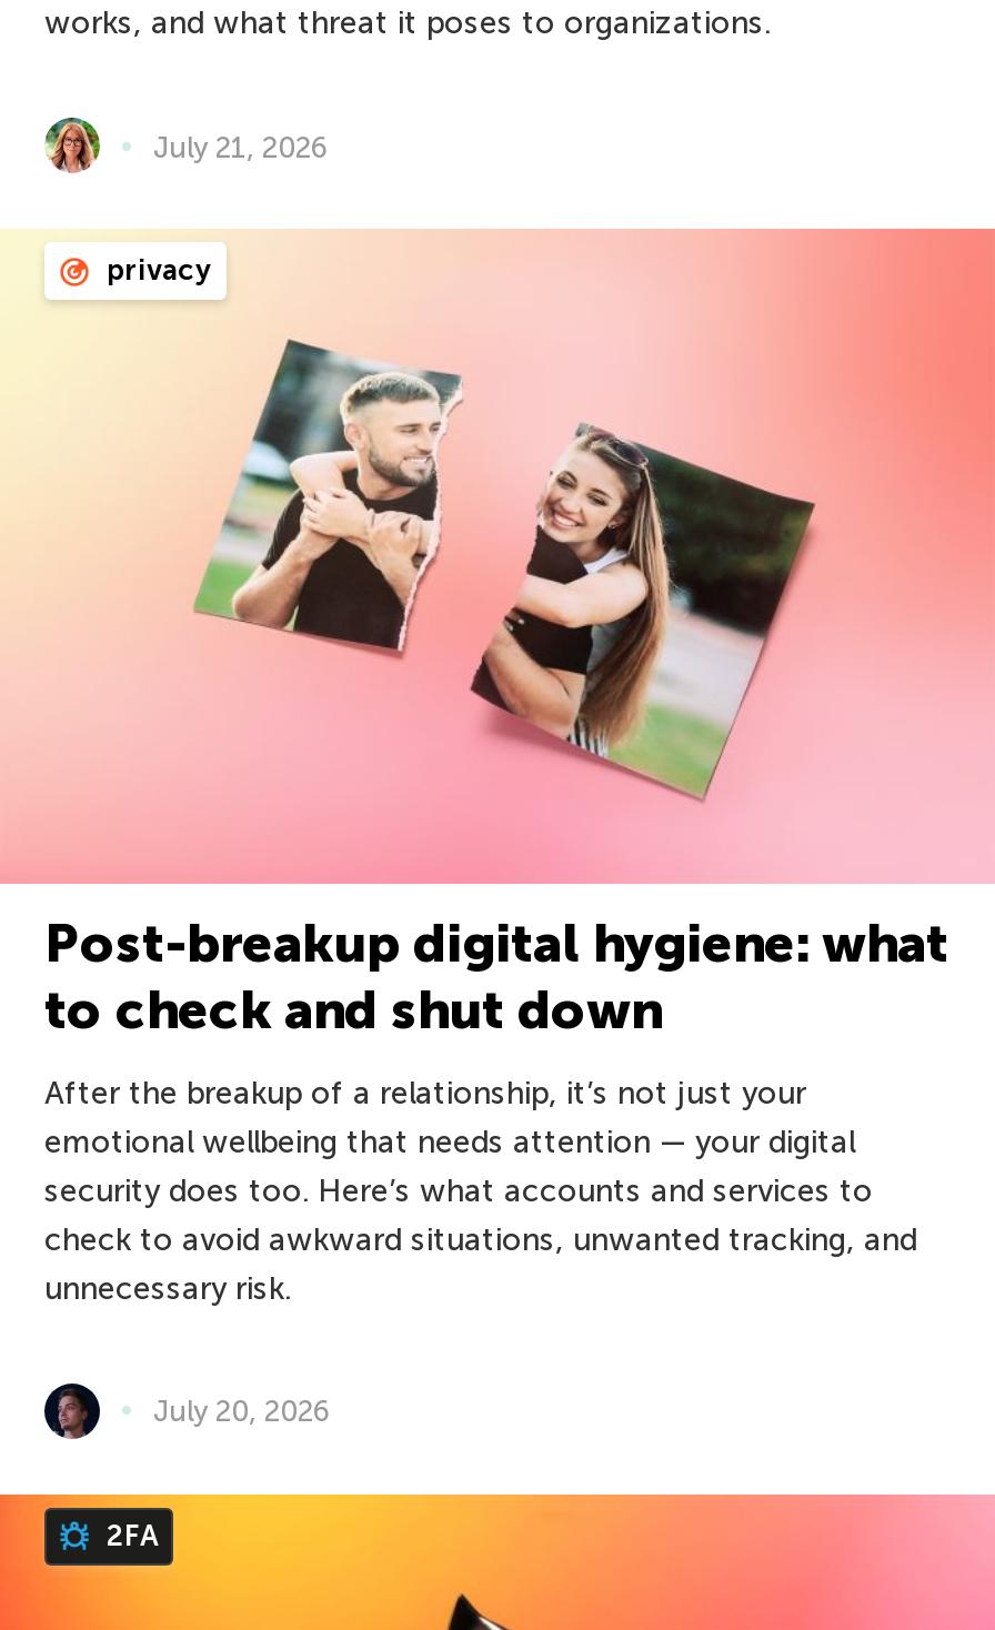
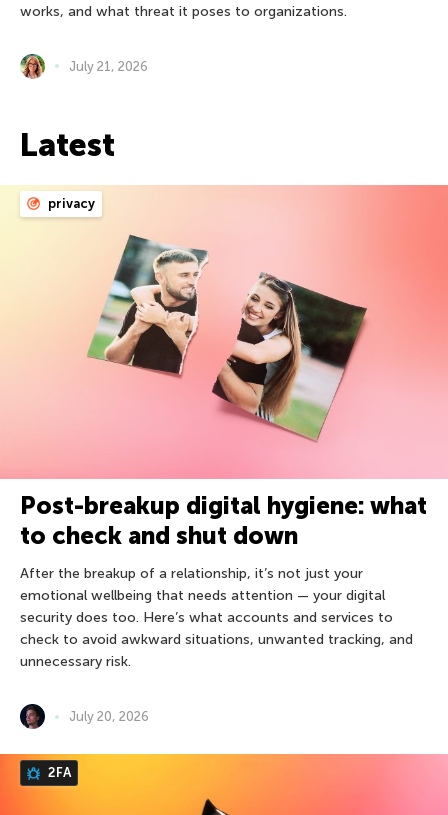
+ Latest
